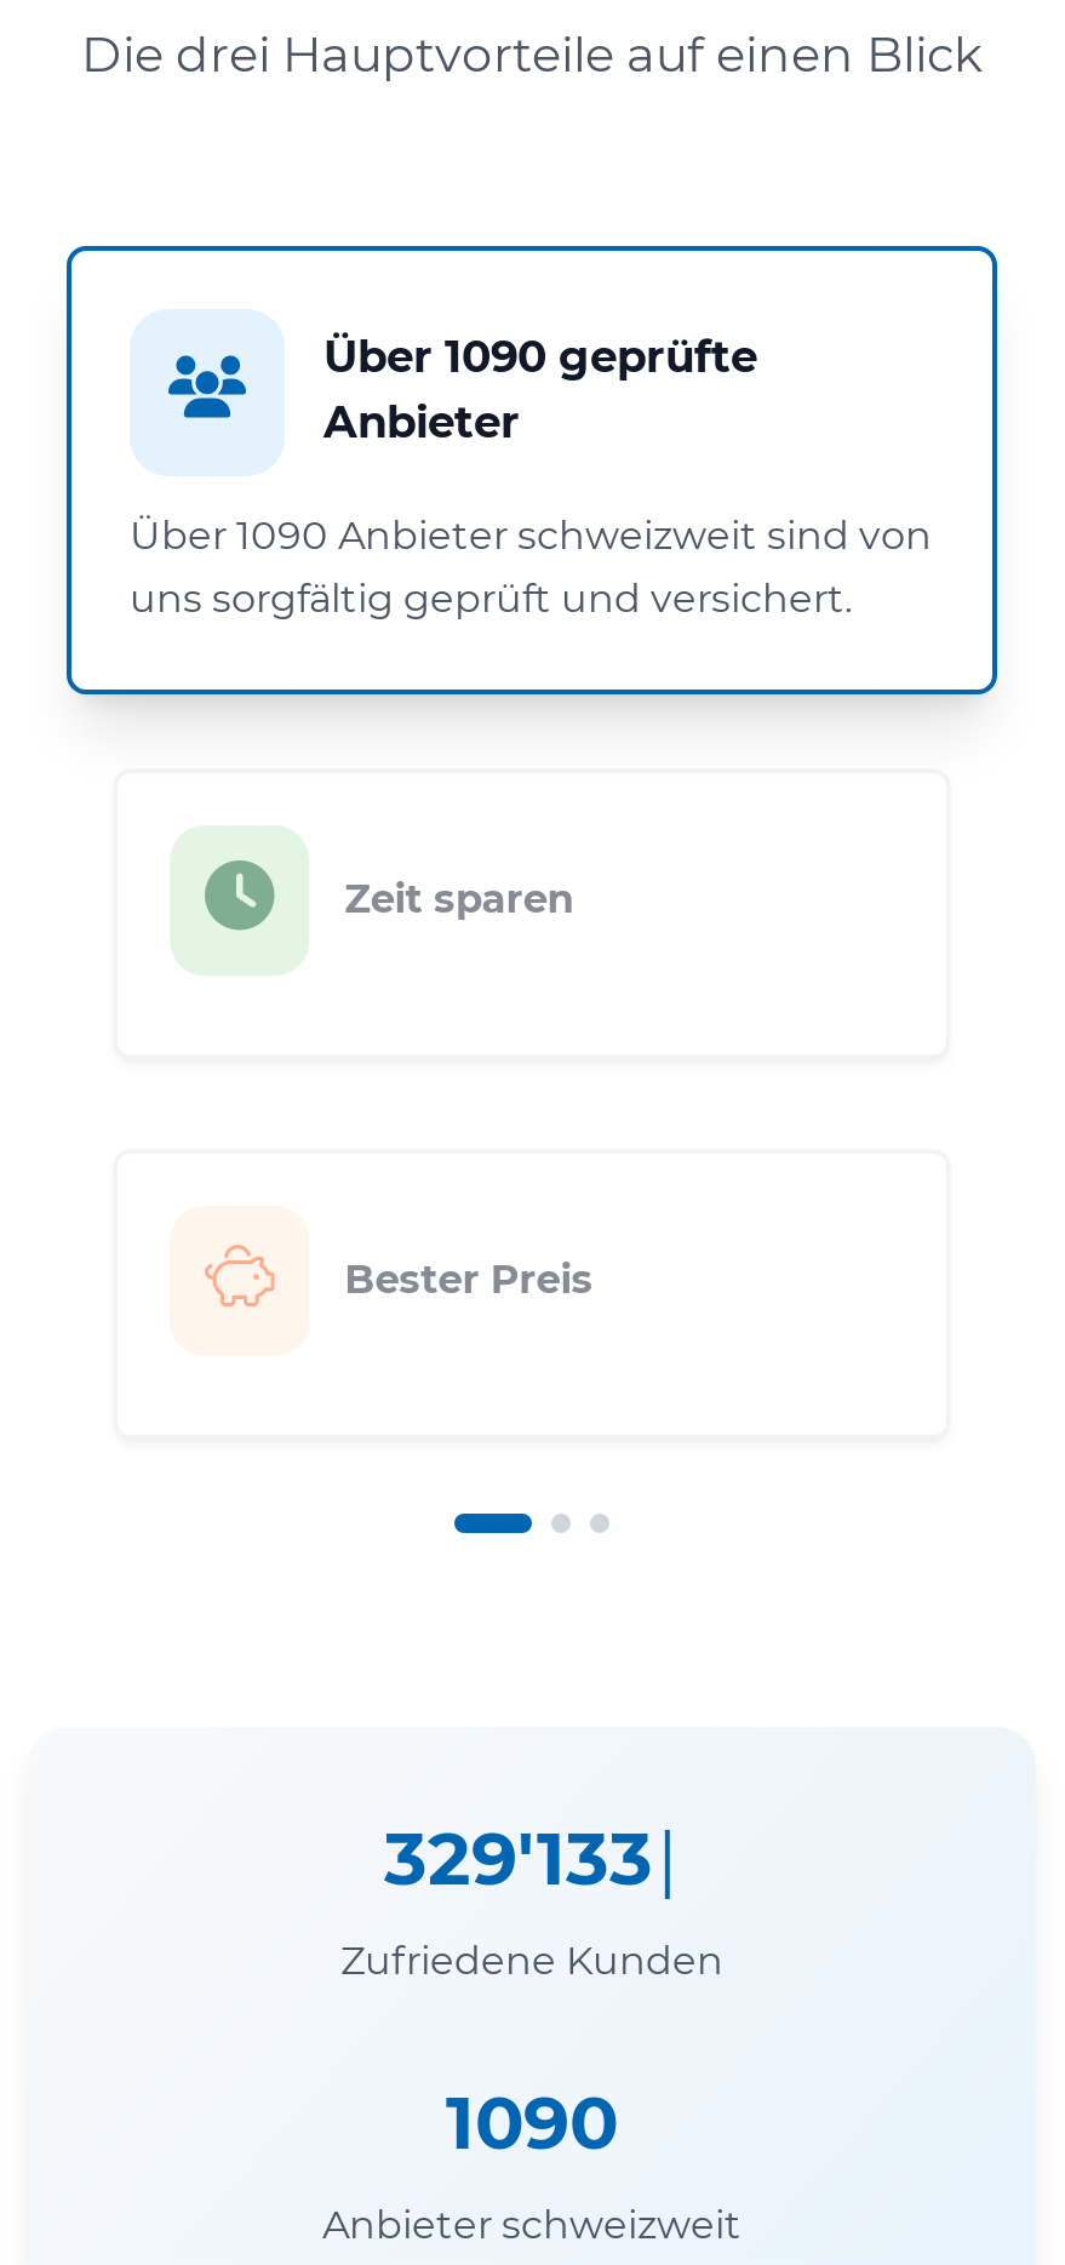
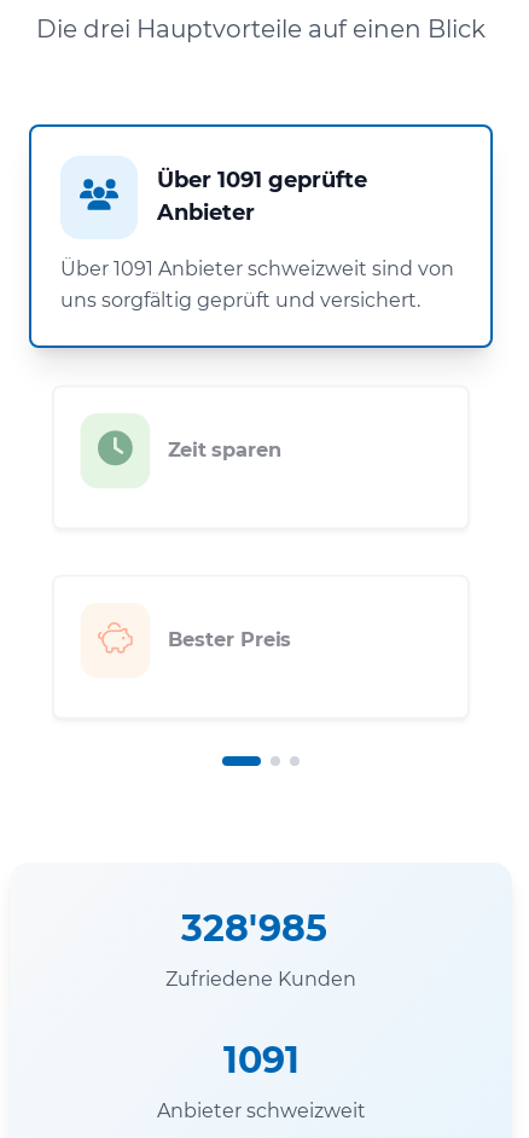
- Über 1090 geprüfte
+ Über 1091 geprüfte

- Über 1090 Anbieter schweizweit sind von
+ Über 1091 Anbieter schweizweit sind von

- 329'133
+ 328'985

- 1090
+ 1091
